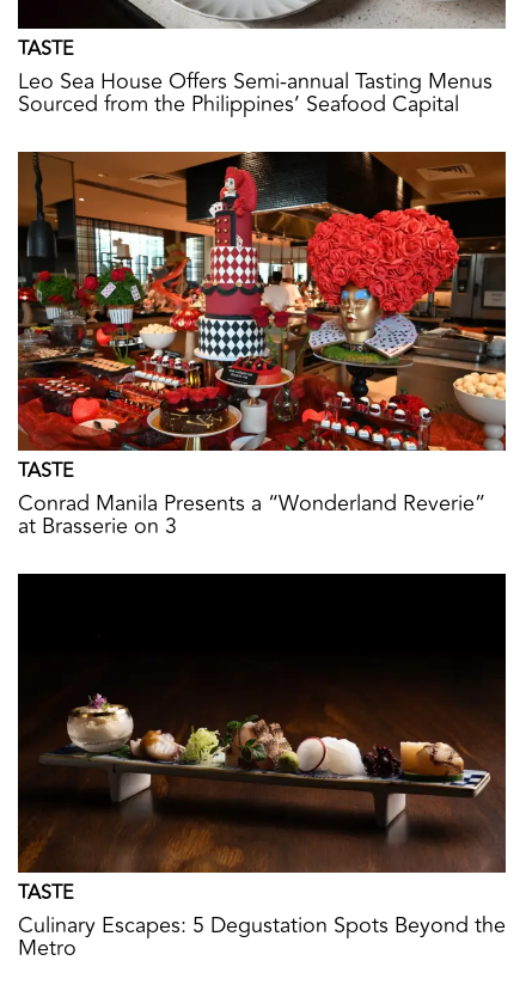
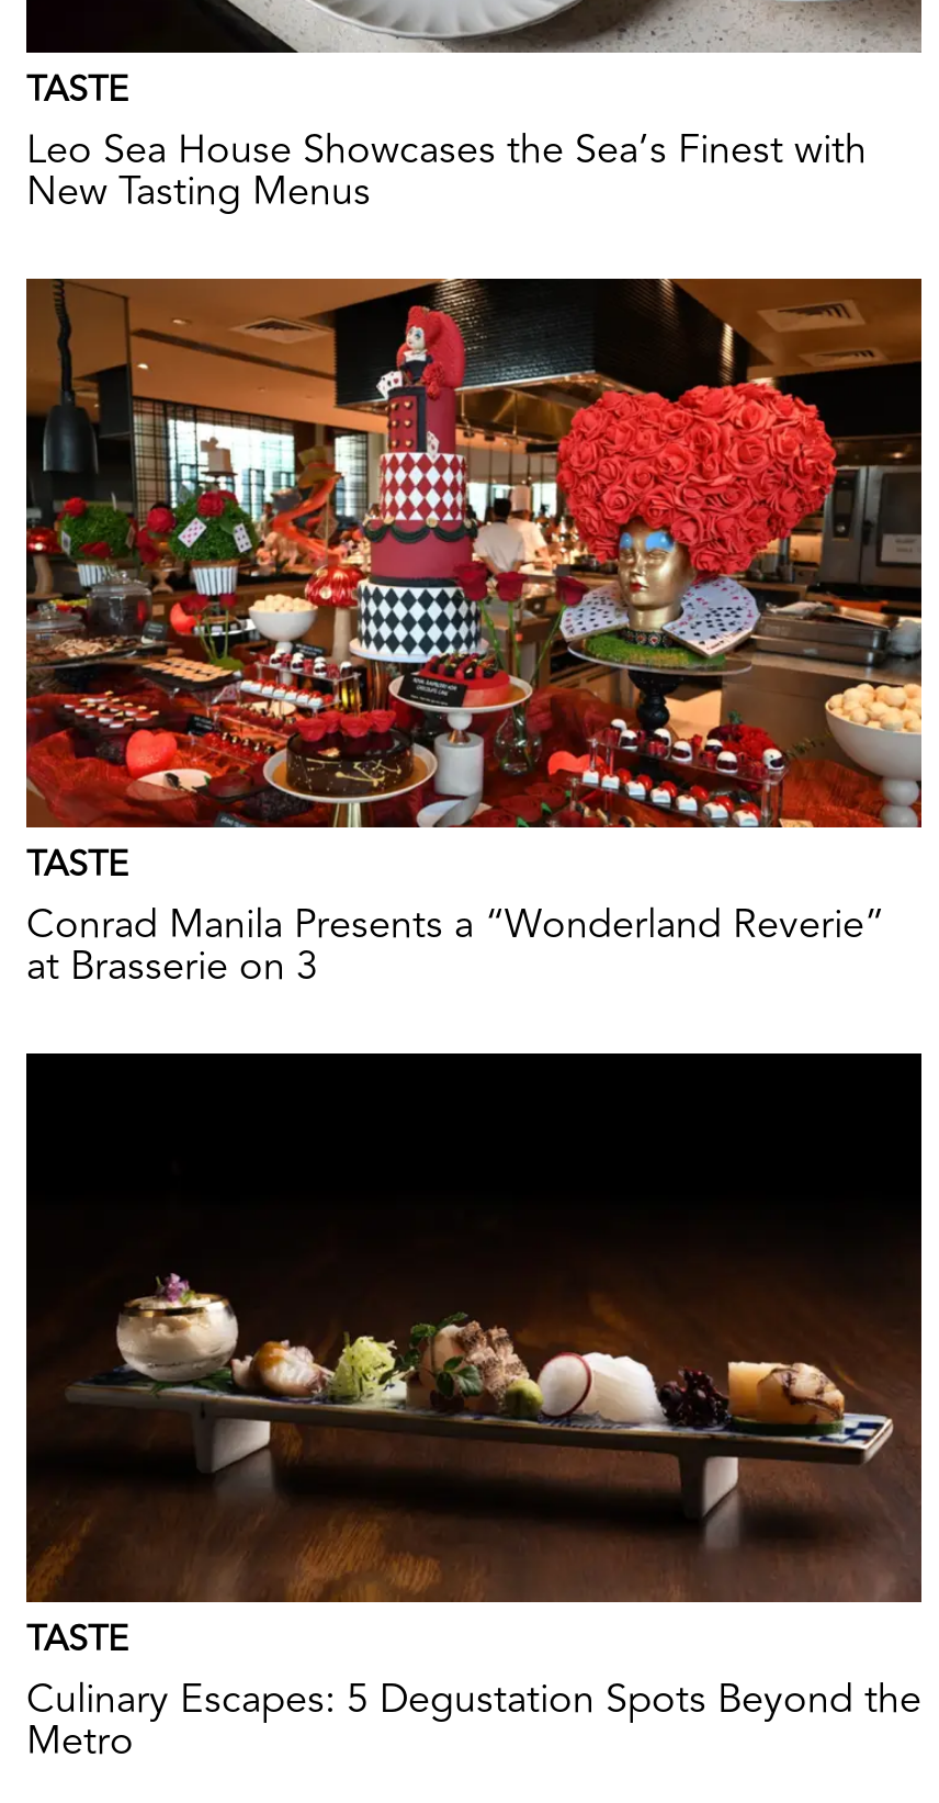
- Leo Sea House Offers Semi-annual Tasting Menus
- Sourced from the Philippines’ Seafood Capital
+ Leo Sea House Showcases the Sea’s Finest with
+ New Tasting Menus
